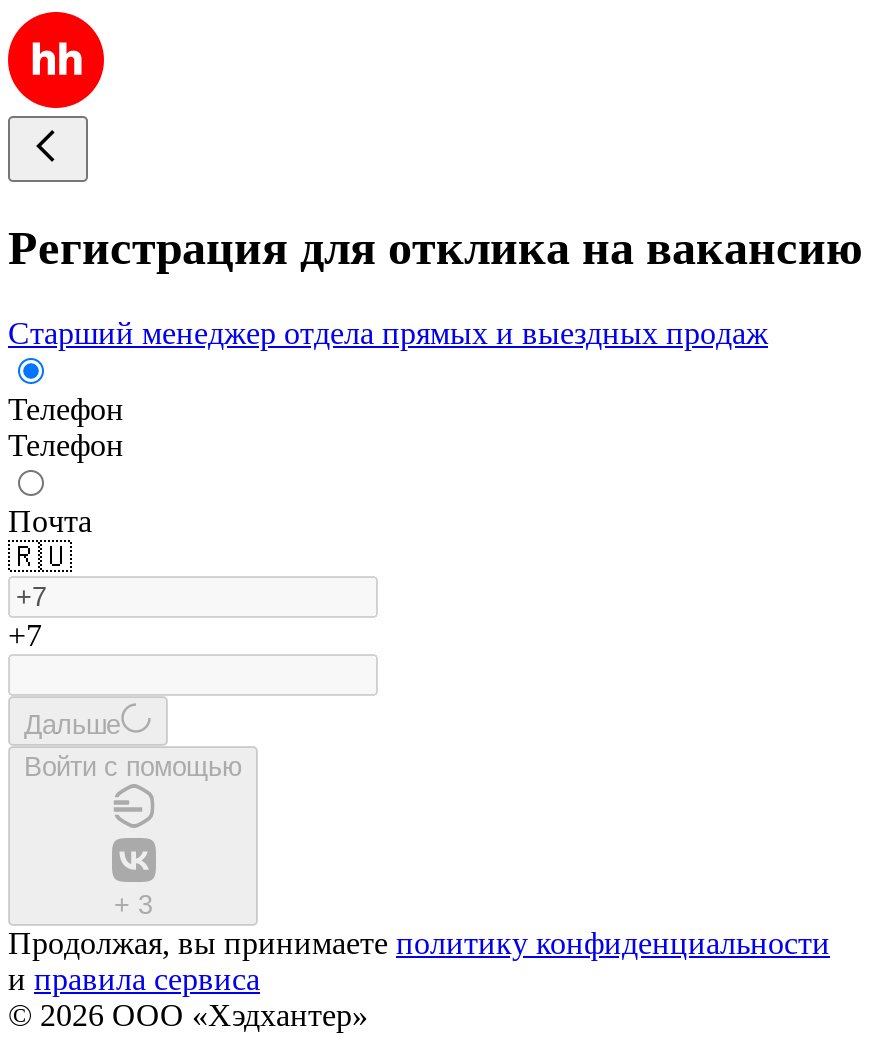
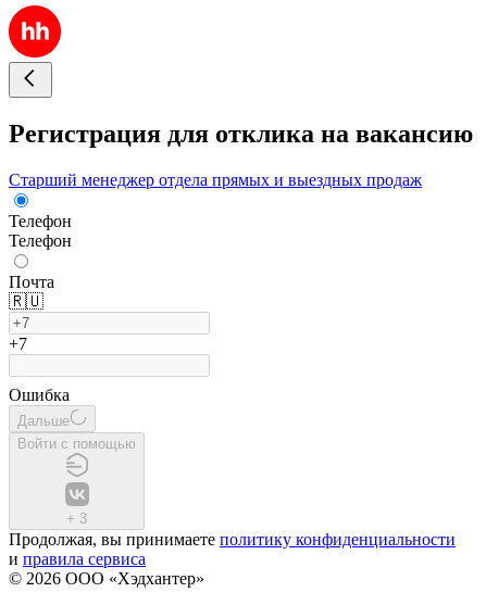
+ Ошибка
